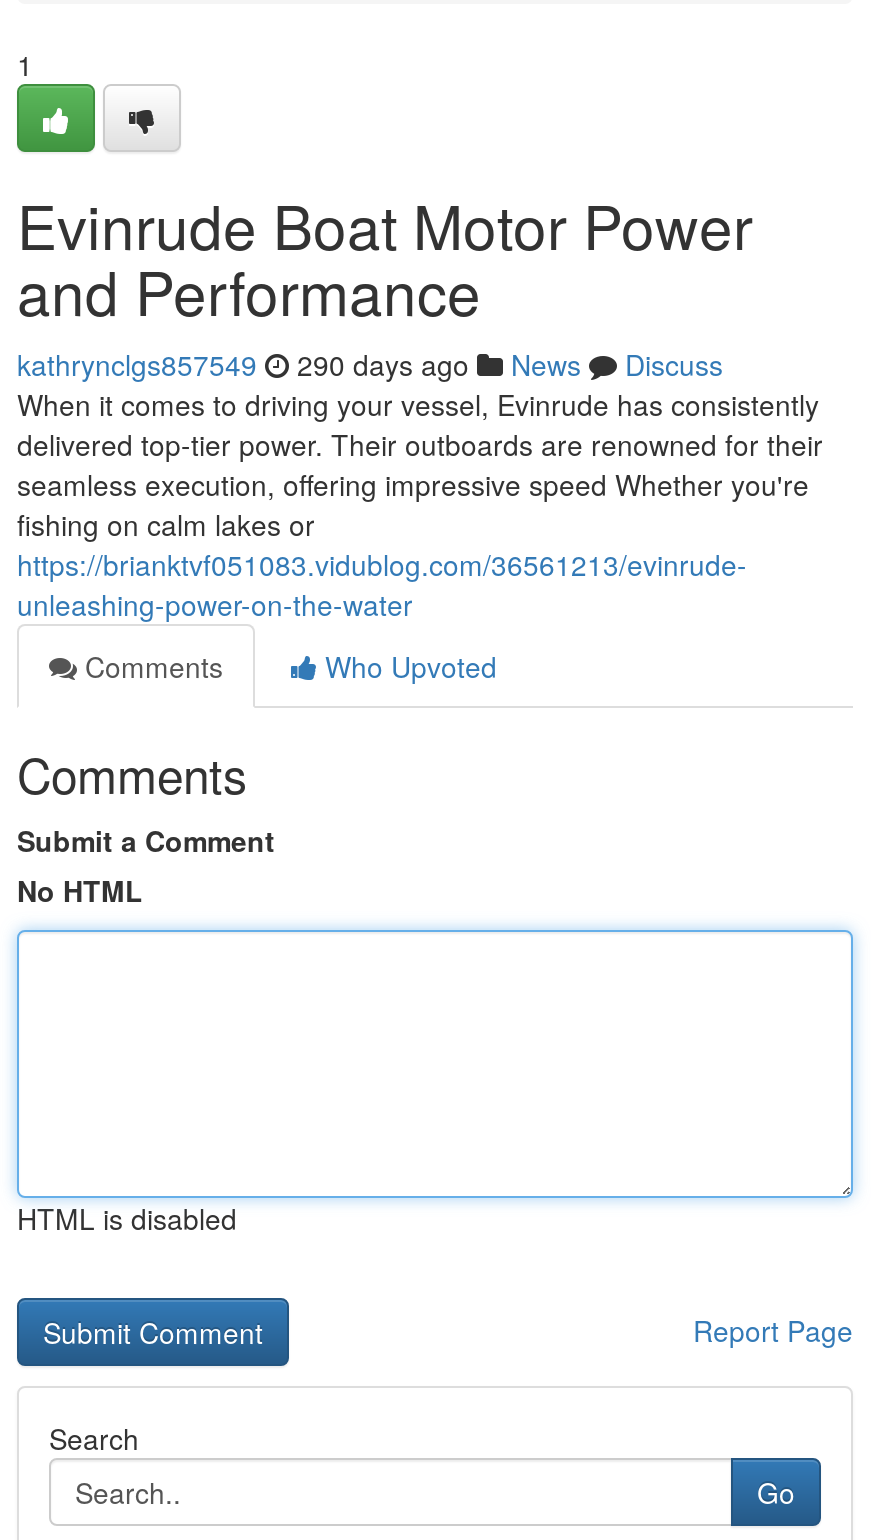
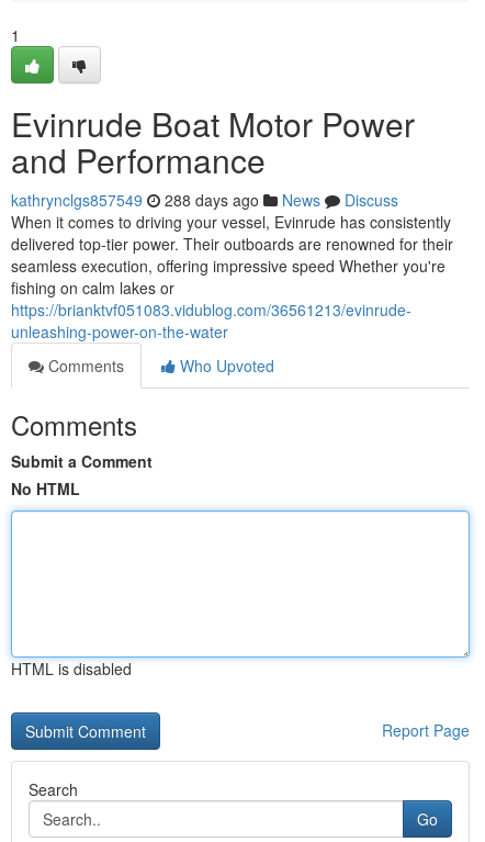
- kathrynclgs857549 290 days ago News Discuss
+ kathrynclgs857549 288 days ago News Discuss
